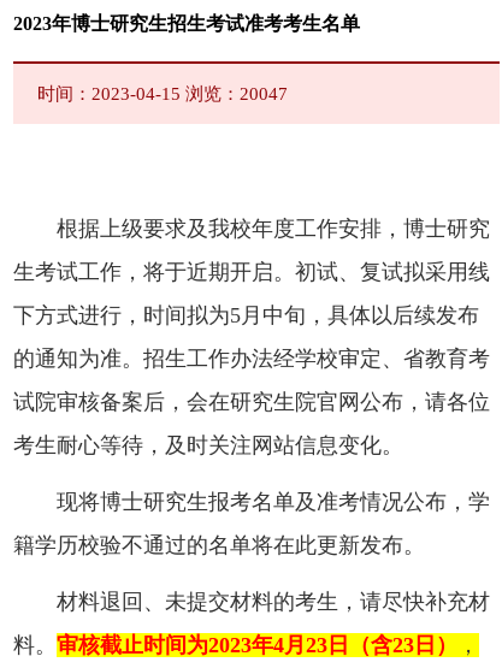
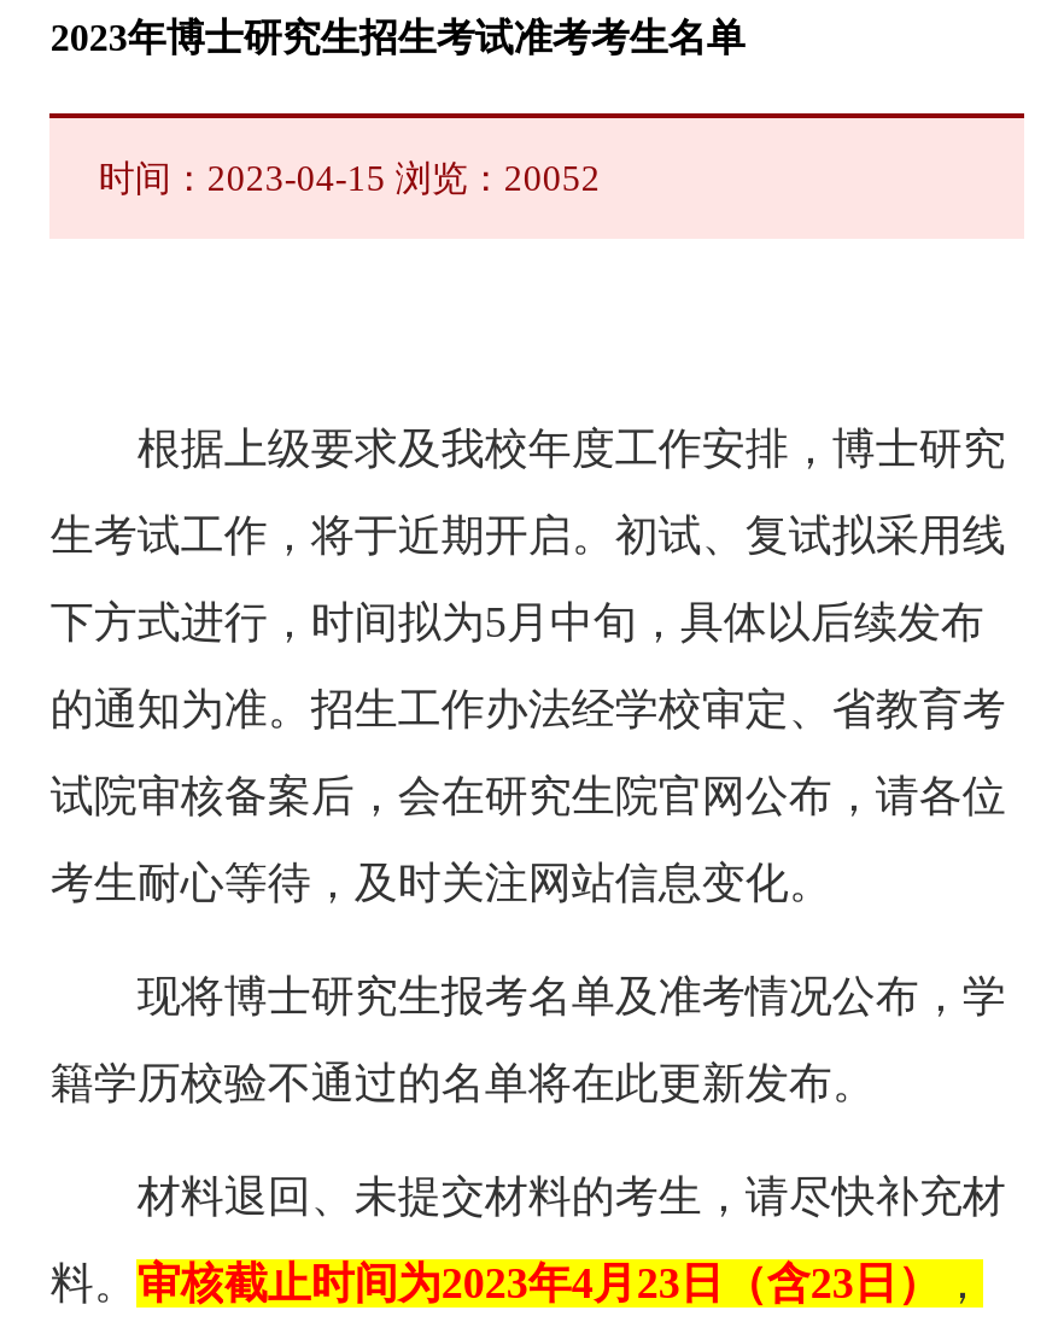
- 时间：2023-04-15 浏览：20047
+ 时间：2023-04-15 浏览：20052
